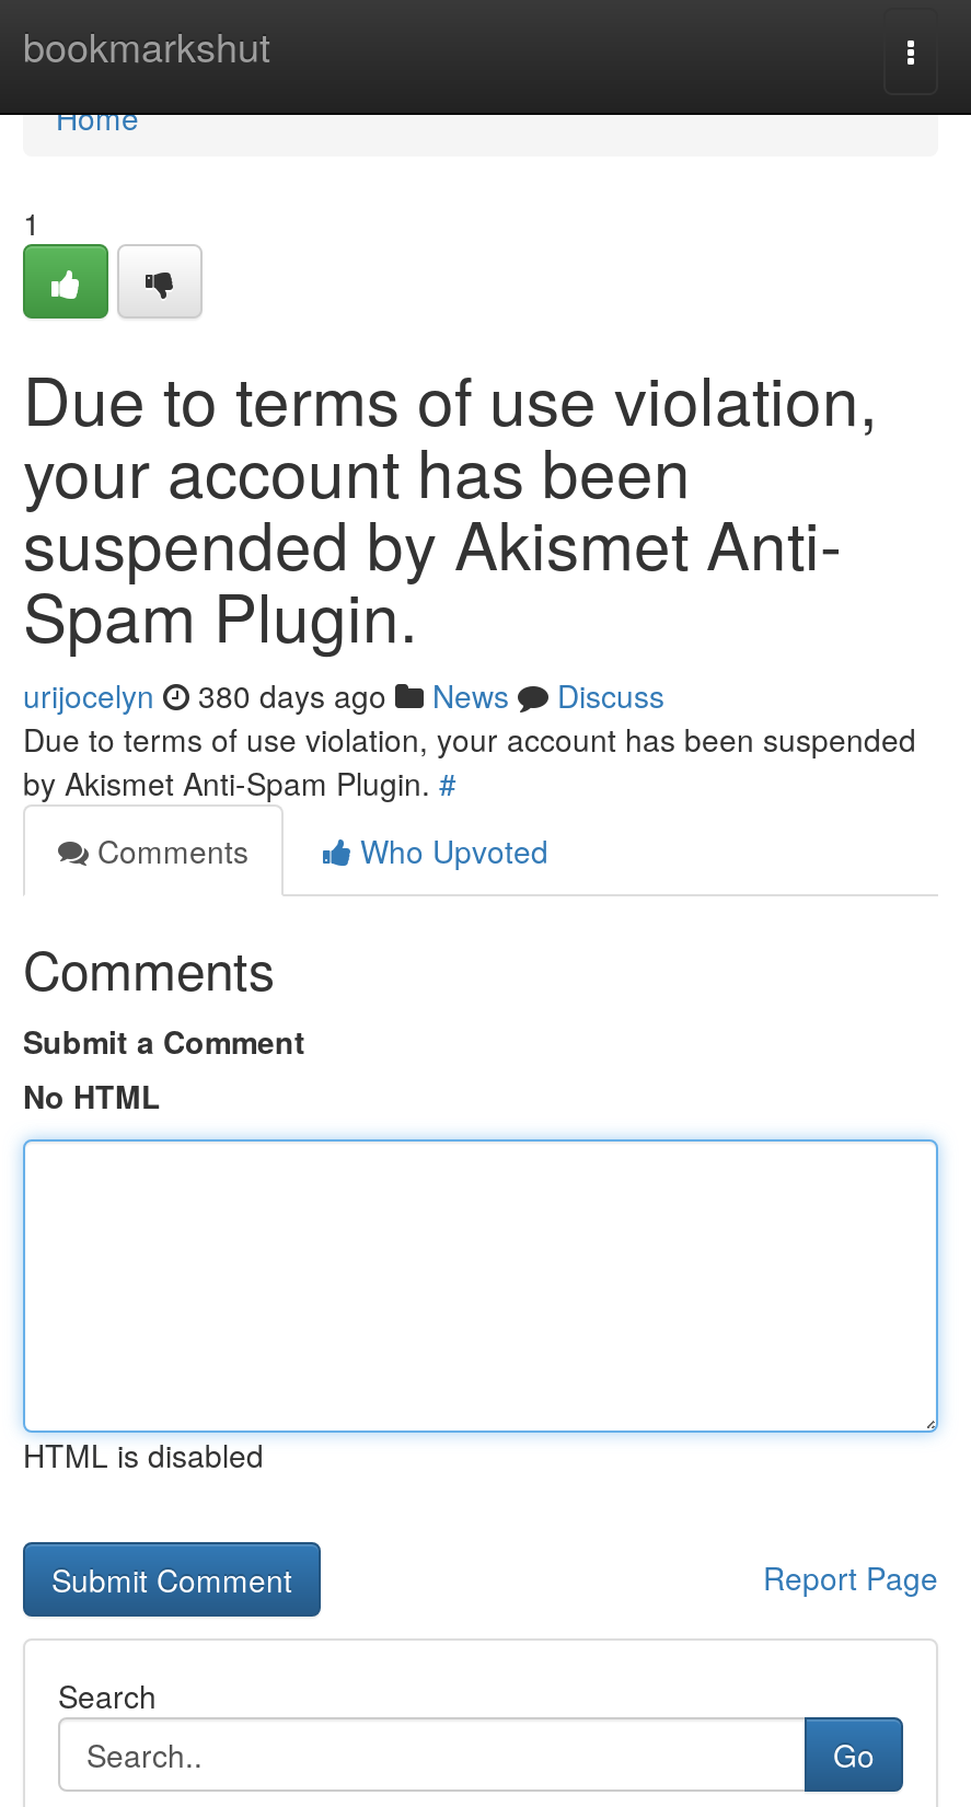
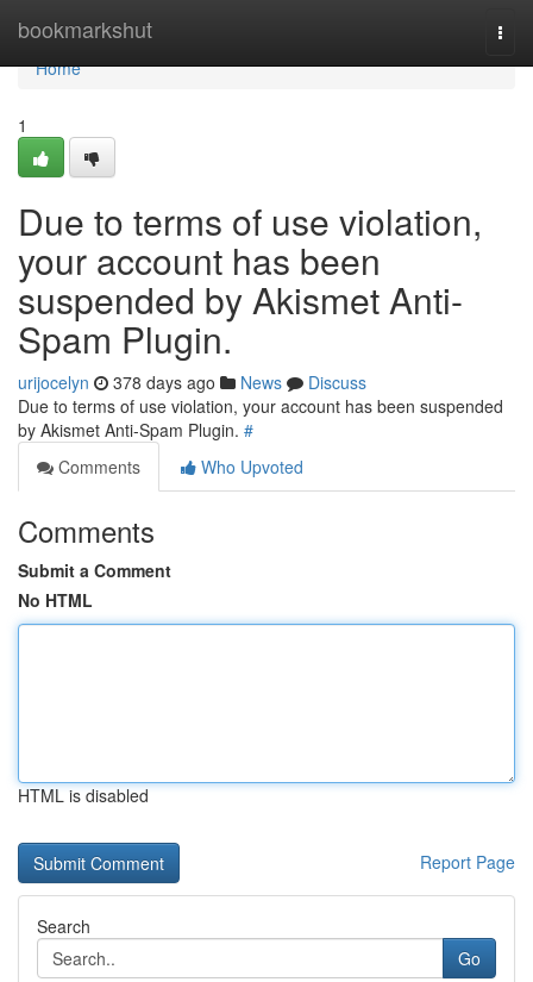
- urijocelyn 380 days ago News Discuss
+ urijocelyn 378 days ago News Discuss
